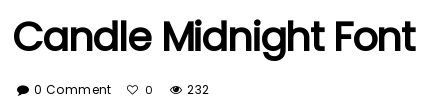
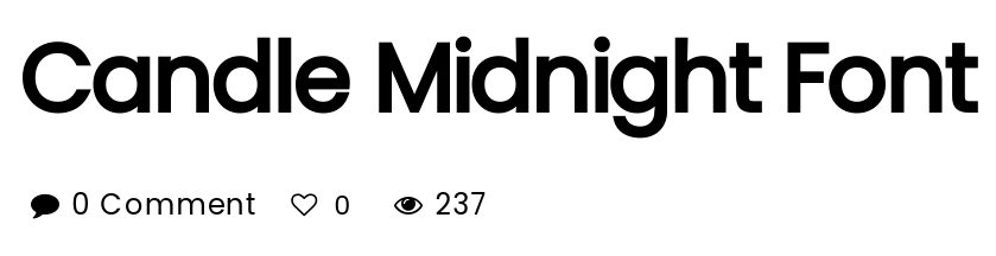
- 232
+ 237
